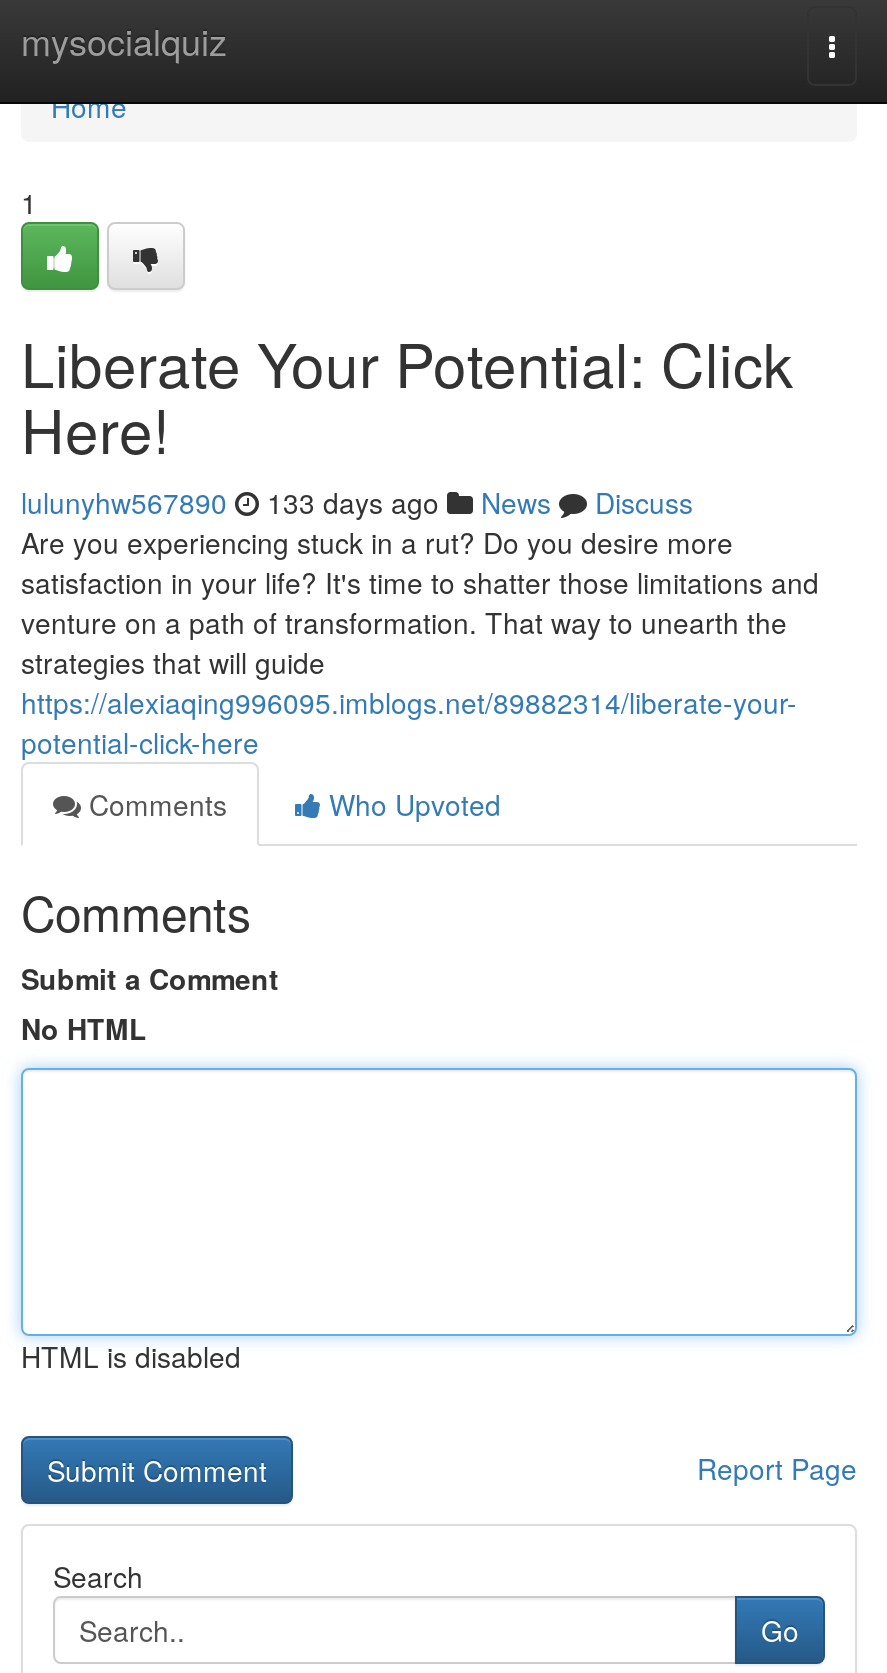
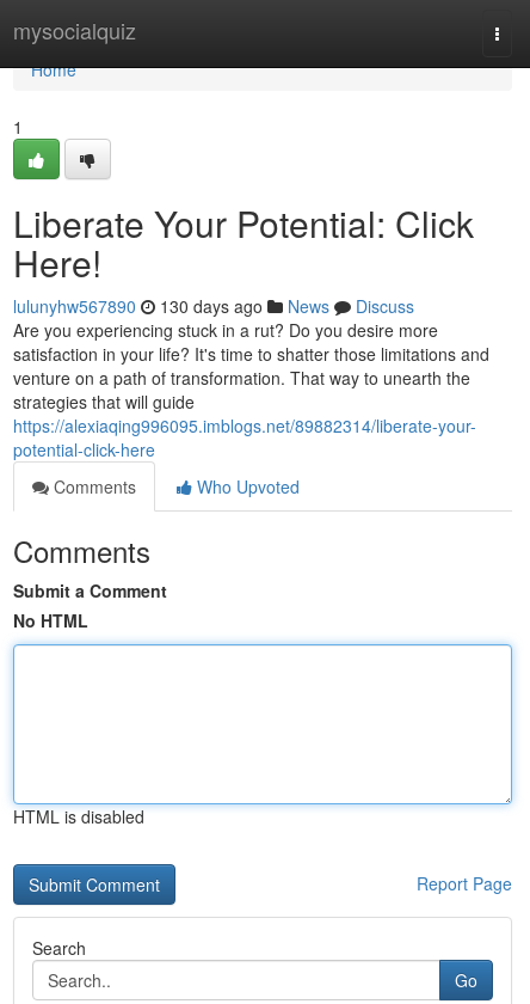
- lulunyhw567890 133 days ago News Discuss
+ lulunyhw567890 130 days ago News Discuss
